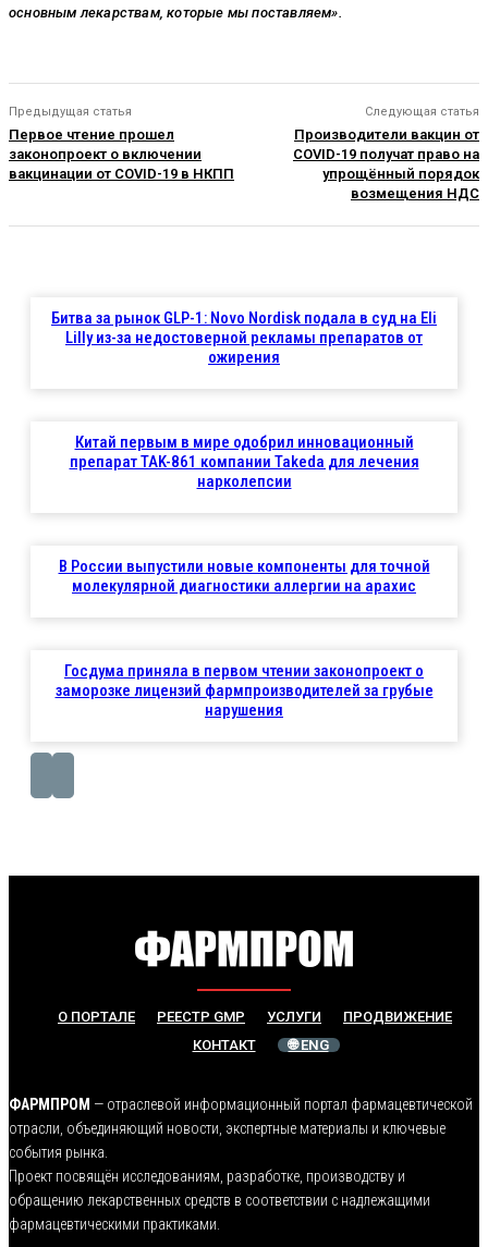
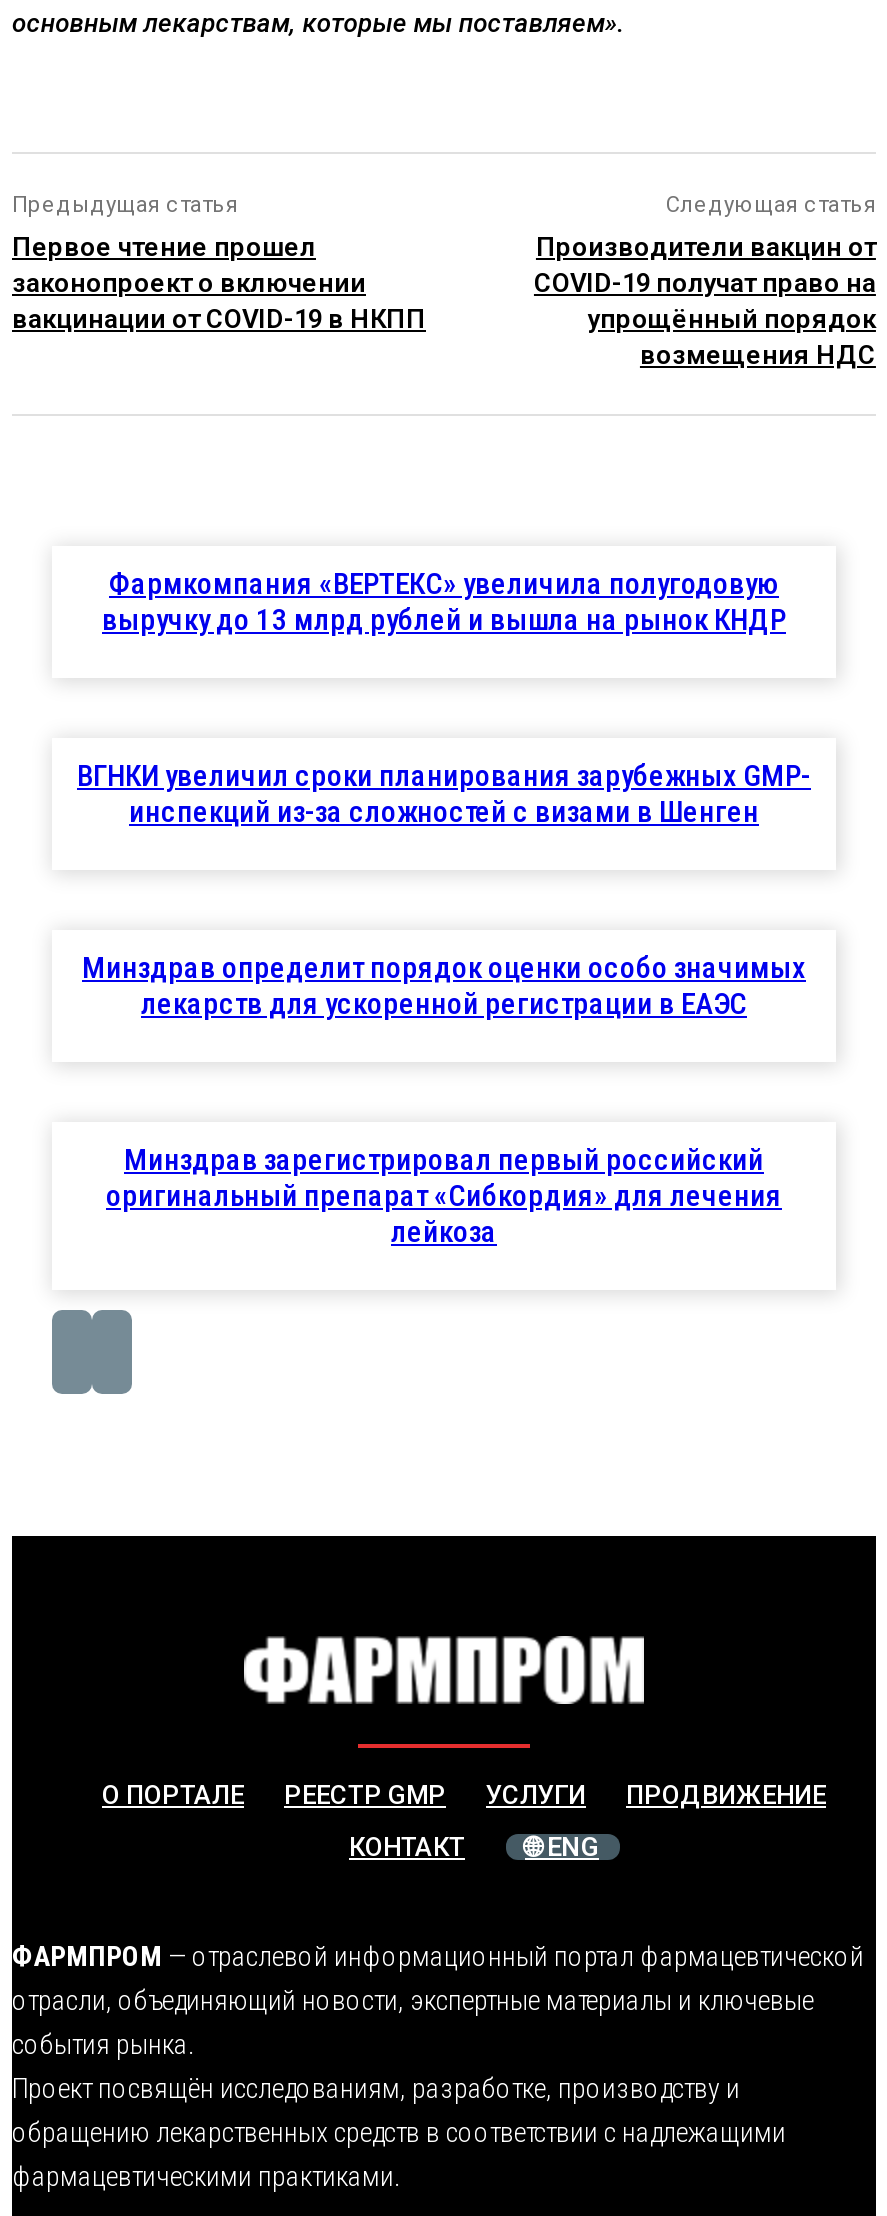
- Битва за рынок GLP-1: Novo Nordisk подала в суд на Eli
- Lilly из-за недостоверной рекламы препаратов от
- ожирения
+ Фармкомпания «ВЕРТЕКС» увеличила полугодовую
+ выручку до 13 млрд рублей и вышла на рынок КНДР

- Китай первым в мире одобрил инновационный
- препарат TAK-861 компании Takeda для лечения
- нарколепсии
+ ВГНКИ увеличил сроки планирования зарубежных GMP-
+ инспекций из-за сложностей с визами в Шенген

- В России выпустили новые компоненты для точной
- молекулярной диагностики аллергии на арахис
+ Минздрав определит порядок оценки особо значимых
+ лекарств для ускоренной регистрации в ЕАЭС

- Госдума приняла в первом чтении законопроект о
- заморозке лицензий фармпроизводителей за грубые
- нарушения
+ Минздрав зарегистрировал первый российский
+ оригинальный препарат «Сибкордия» для лечения
+ лейкоза
